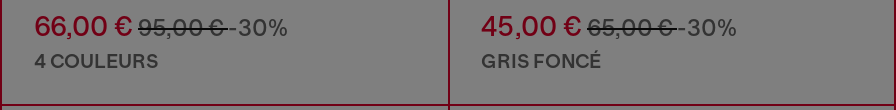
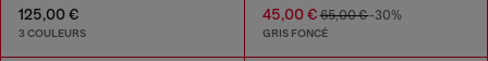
- 66,00 €95,00 €-30%
- 4 COULEURS
+ 125,00 €
+ 3 COULEURS
